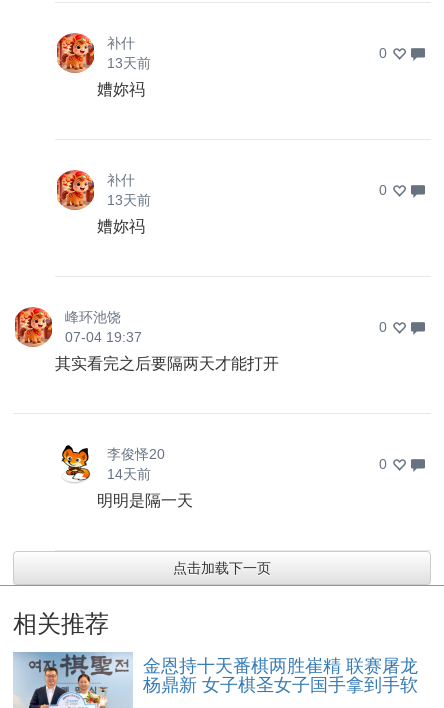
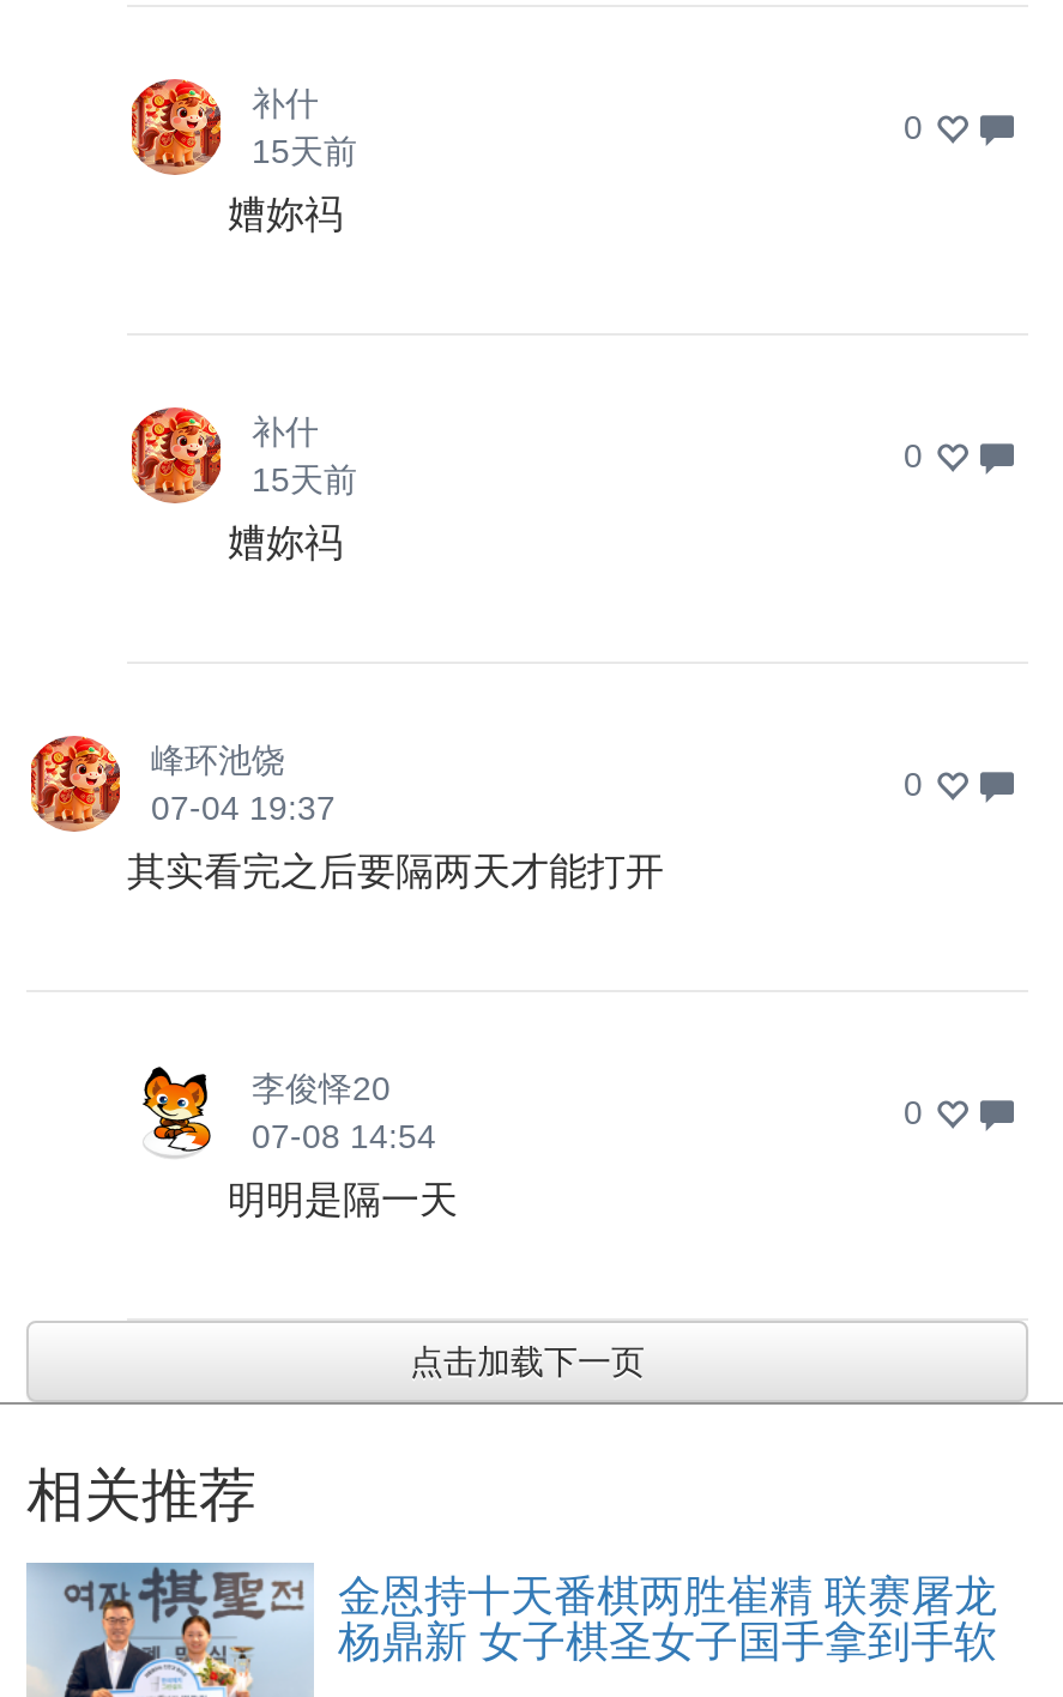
- 13天前
+ 15天前

- 13天前
+ 15天前

- 14天前
+ 07-08 14:54
